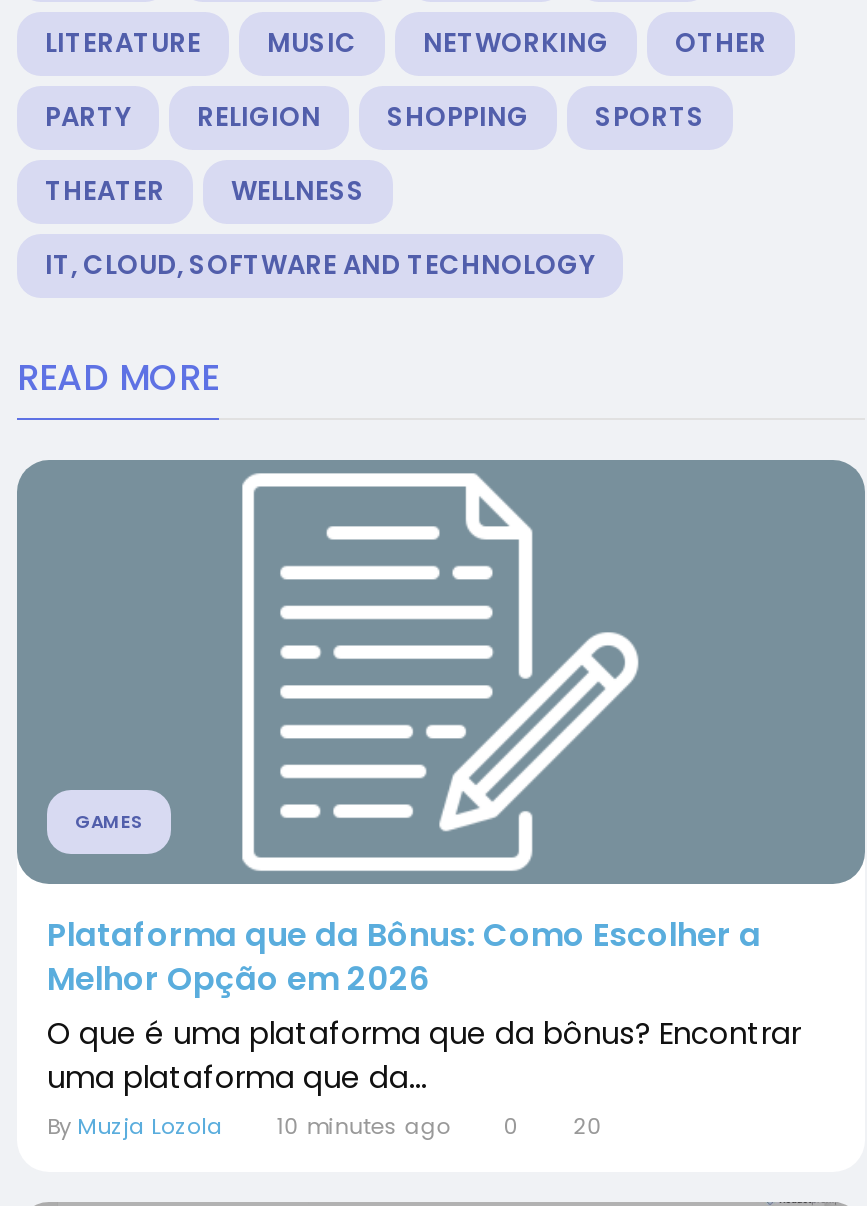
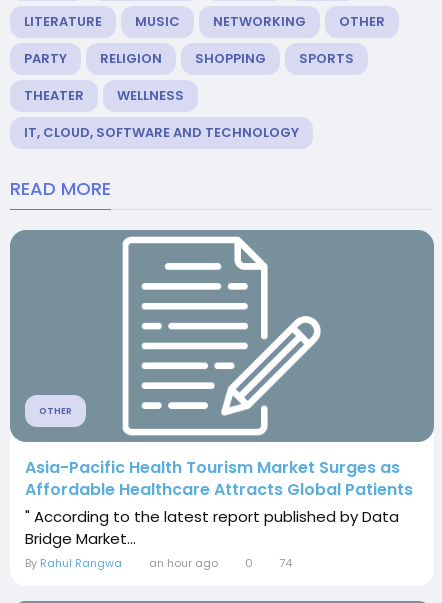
- GAMES
+ OTHER

- Plataforma que da Bônus: Como Escolher a
- Melhor Opção em 2026
- O que é uma plataforma que da bônus? Encontrar
- uma plataforma que da...
- By Muzja Lozola
- 10 minutes ago
+ Asia-Pacific Health Tourism Market Surges as
+ Affordable Healthcare Attracts Global Patients
+ " According to the latest report published by Data
+ Bridge Market...
+ By Rahul Rangwa
+ an hour ago

- 20
+ 74
